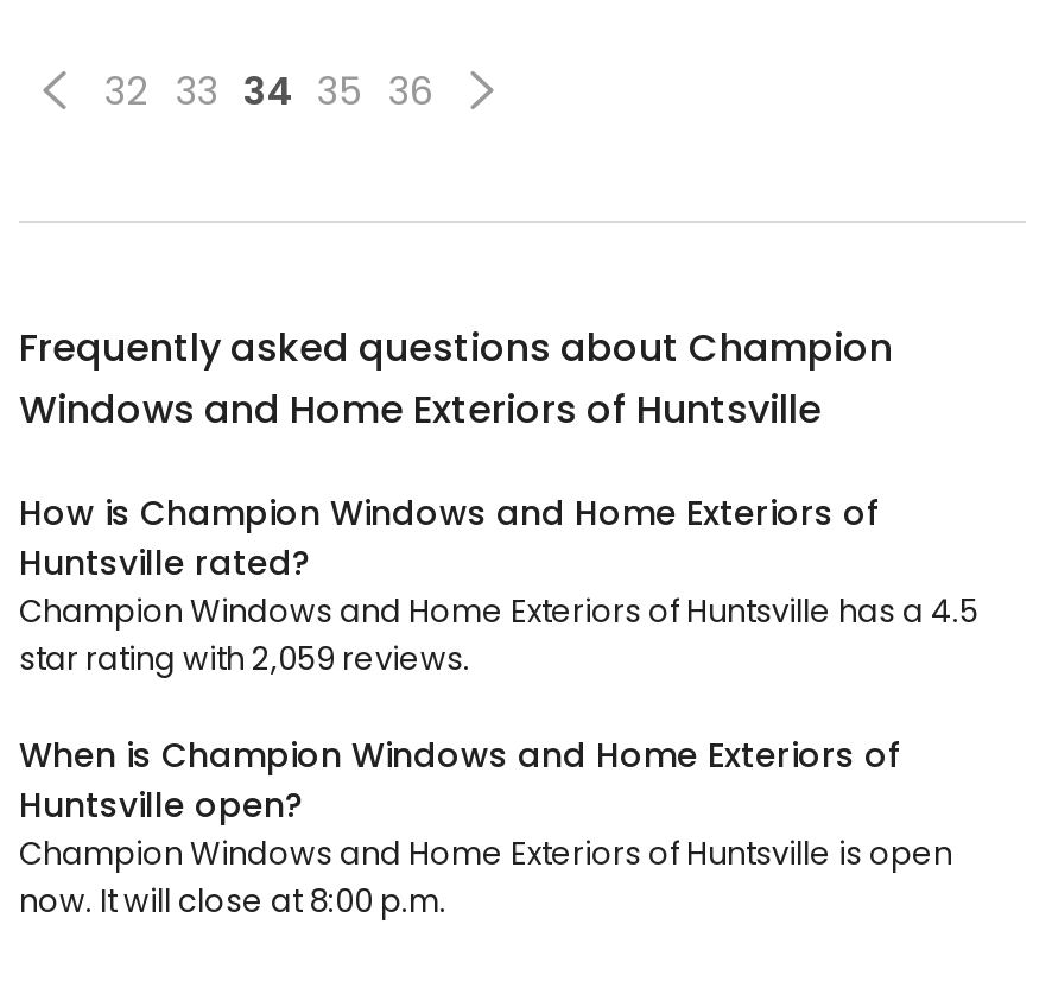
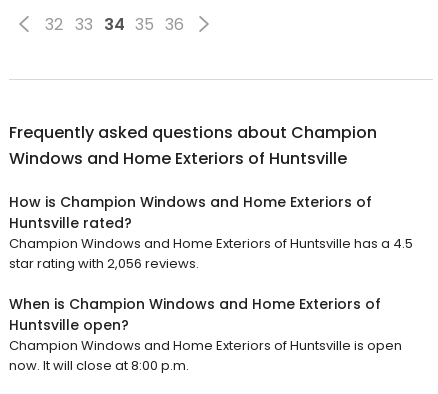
- star rating with 2,059 reviews.
+ star rating with 2,056 reviews.
